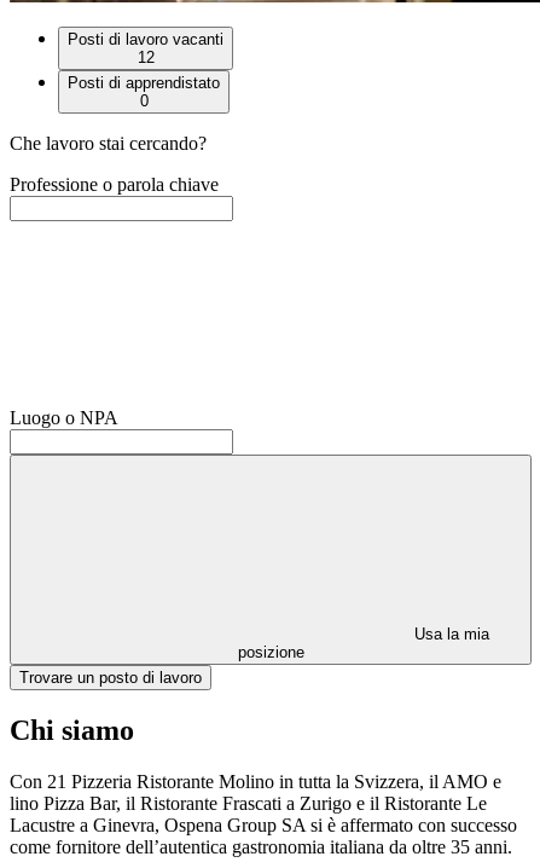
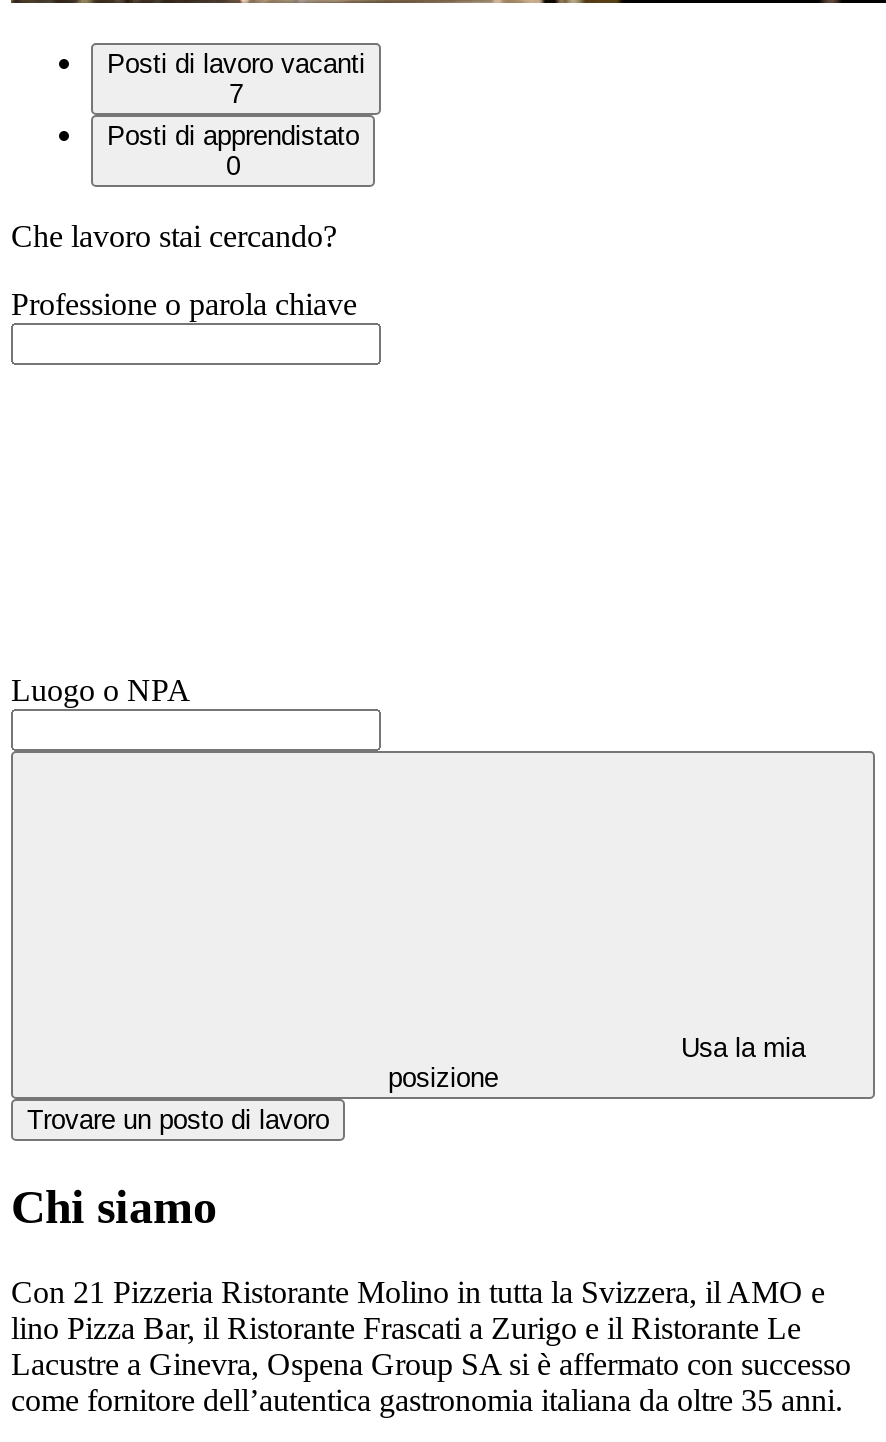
- 12
+ 7
